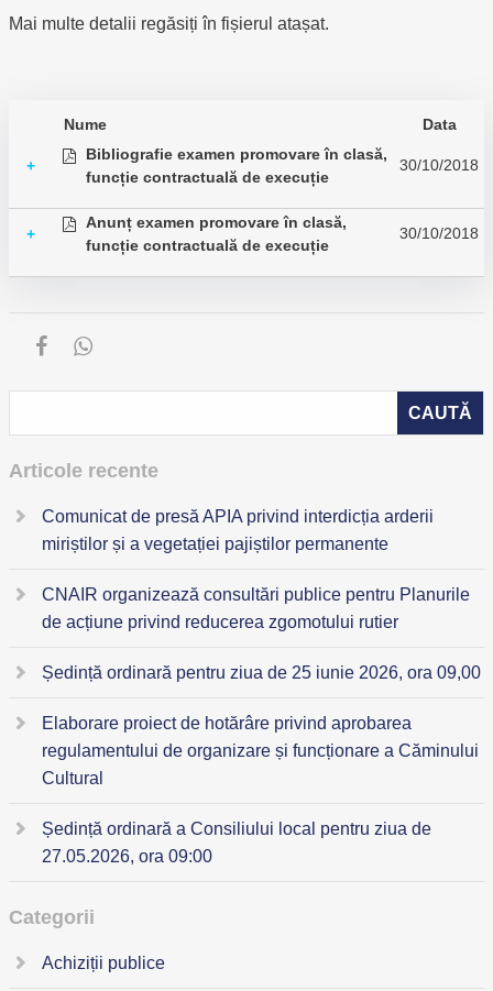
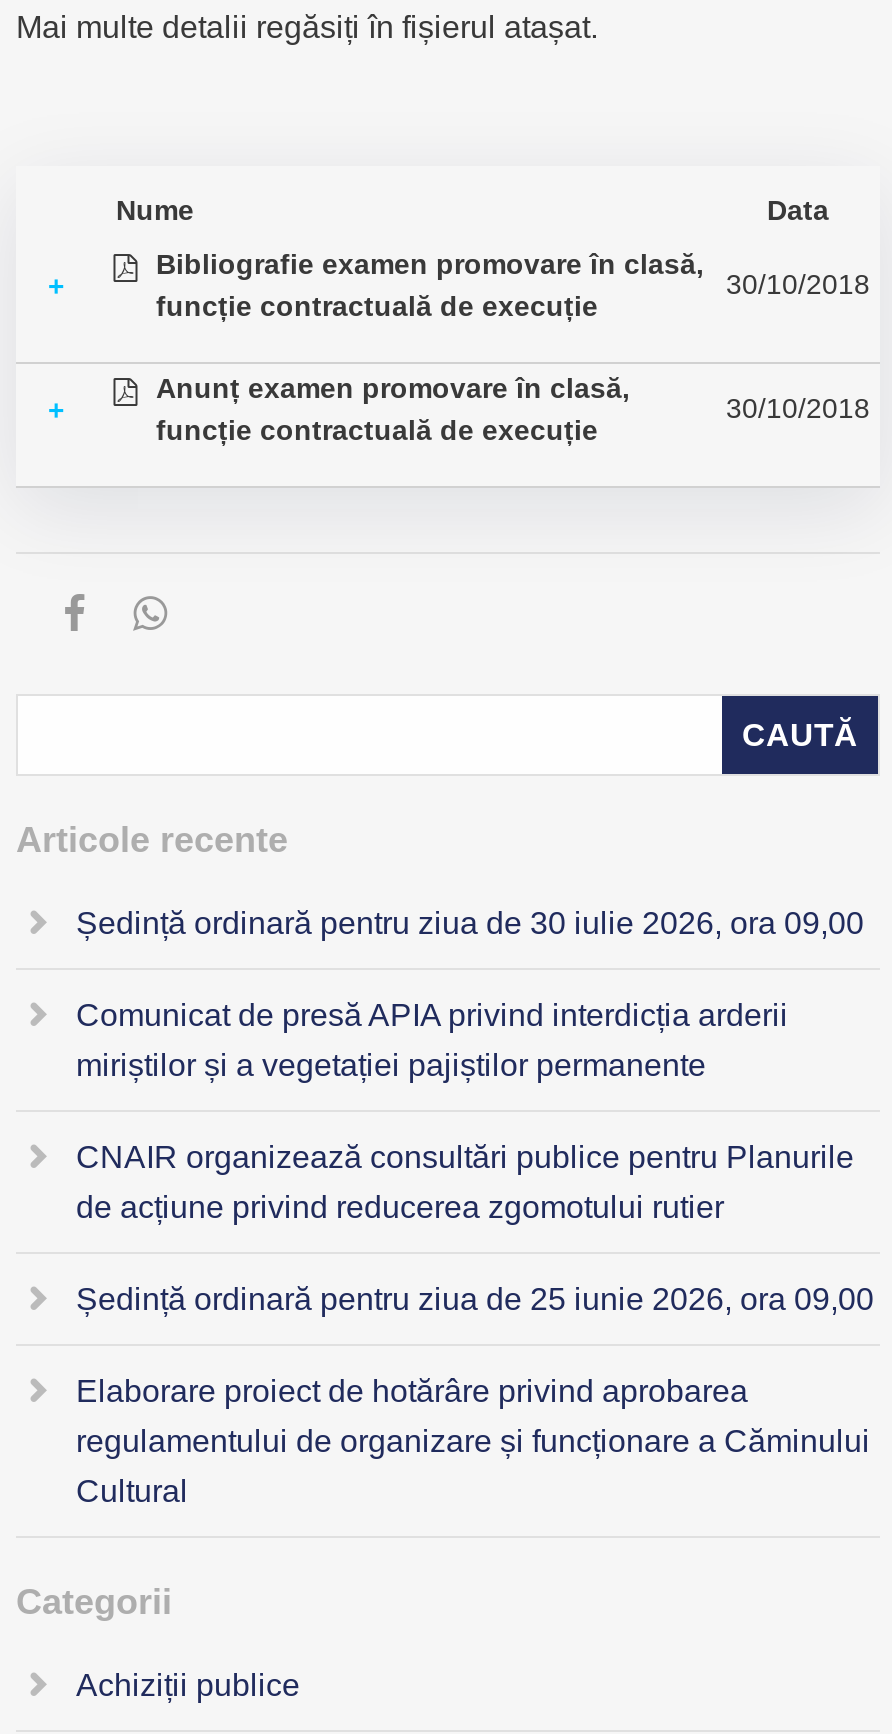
+ Ședință ordinară pentru ziua de 30 iulie 2026, ora 09,00

moved down: Comunicat de presă APIA privind interdicția arderii | miriștilor și a vegetației pajiștilor permanente | CNAIR organizează consultări publice pentru Planurile | de acțiune privind reducerea zgomotului rutier | Ședință ordinară pentru ziua de 25 iunie 2026, ora 09,00 | Elaborare proiect de hotărâre privind aprobarea | regulamentului de organizare și funcționare a Căminului | Cultural

- Ședință ordinară a Consiliului local pentru ziua de
- 27.05.2026, ora 09:00
